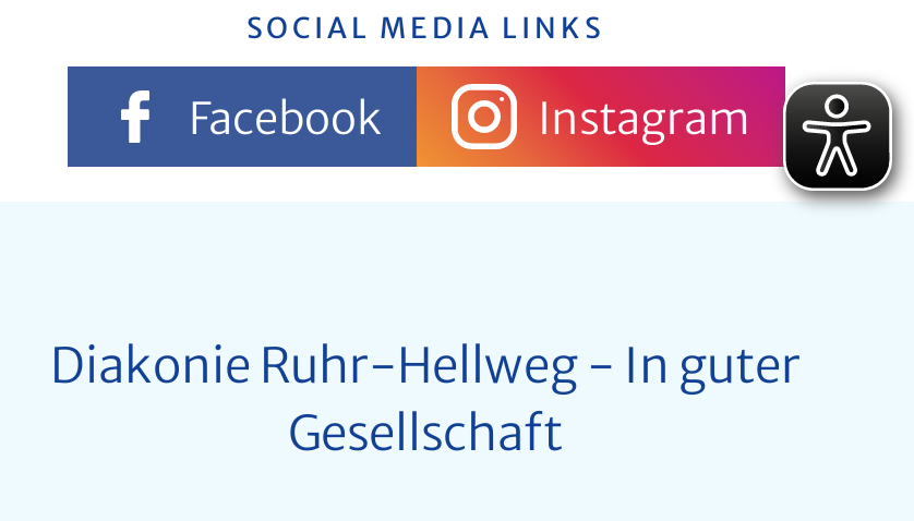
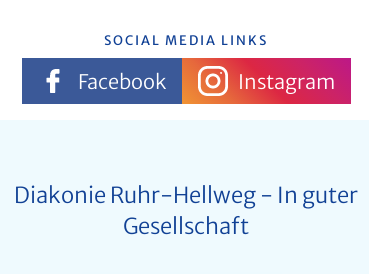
- [image]
